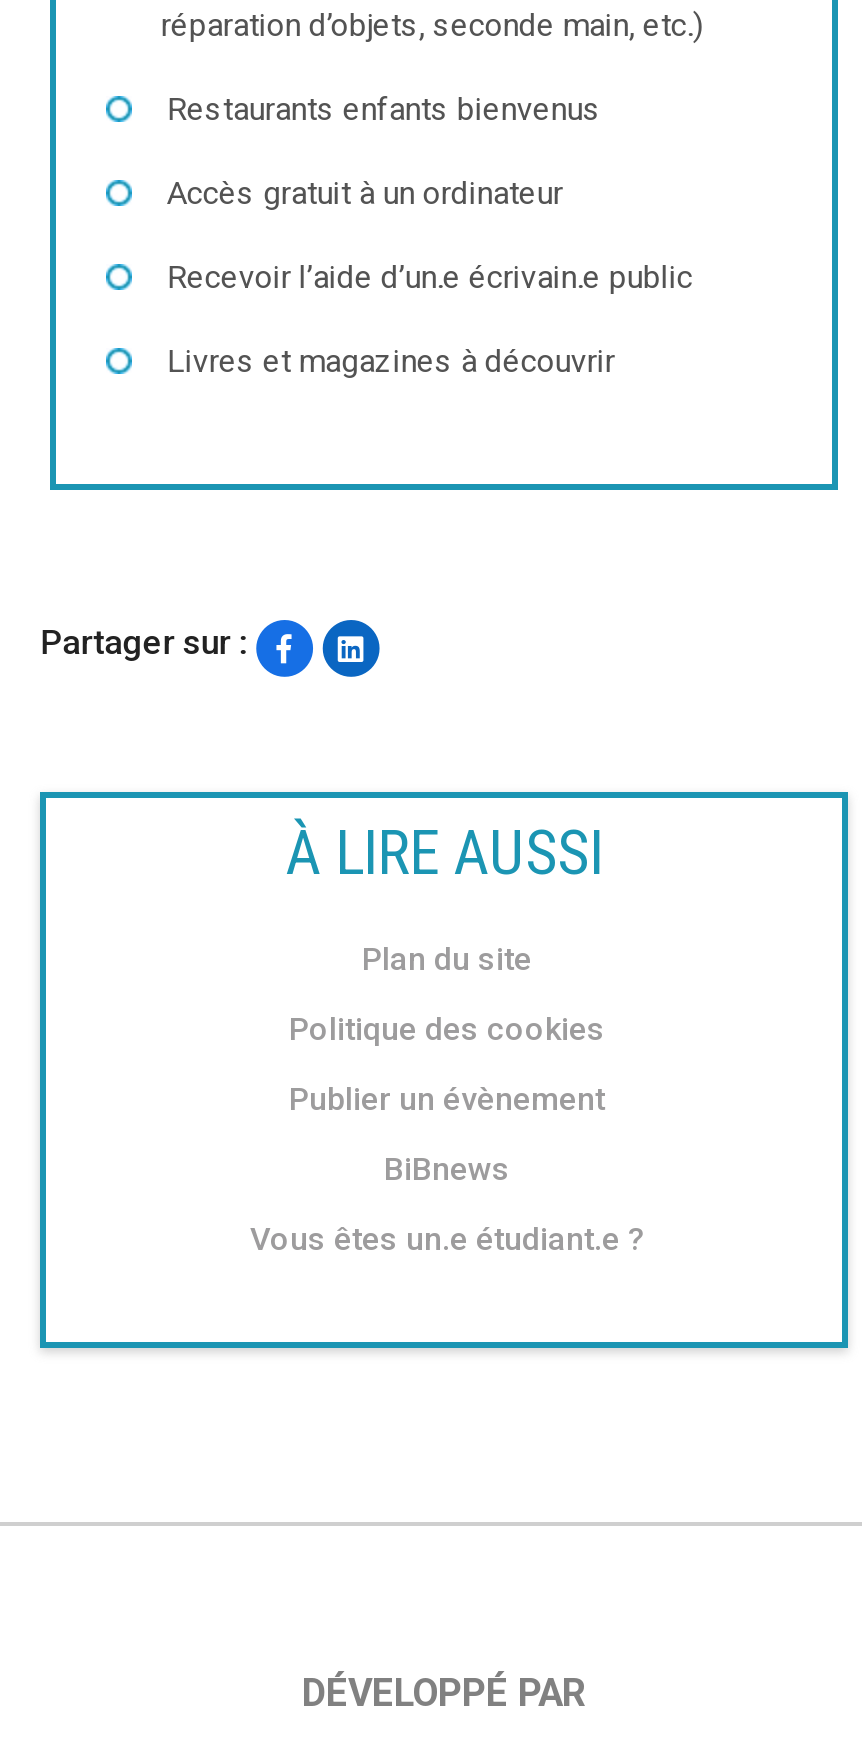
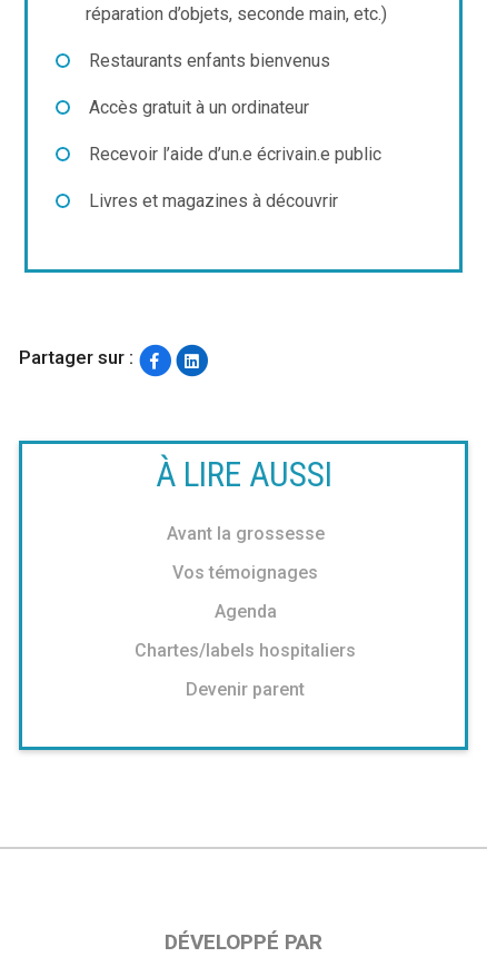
- Plan du site
+ Avant la grossesse

- Politique des cookies
+ Vos témoignages

- Publier un évènement
+ Agenda

- BiBnews
+ Chartes/labels hospitaliers

- Vous êtes un.e étudiant.e ?
+ Devenir parent
